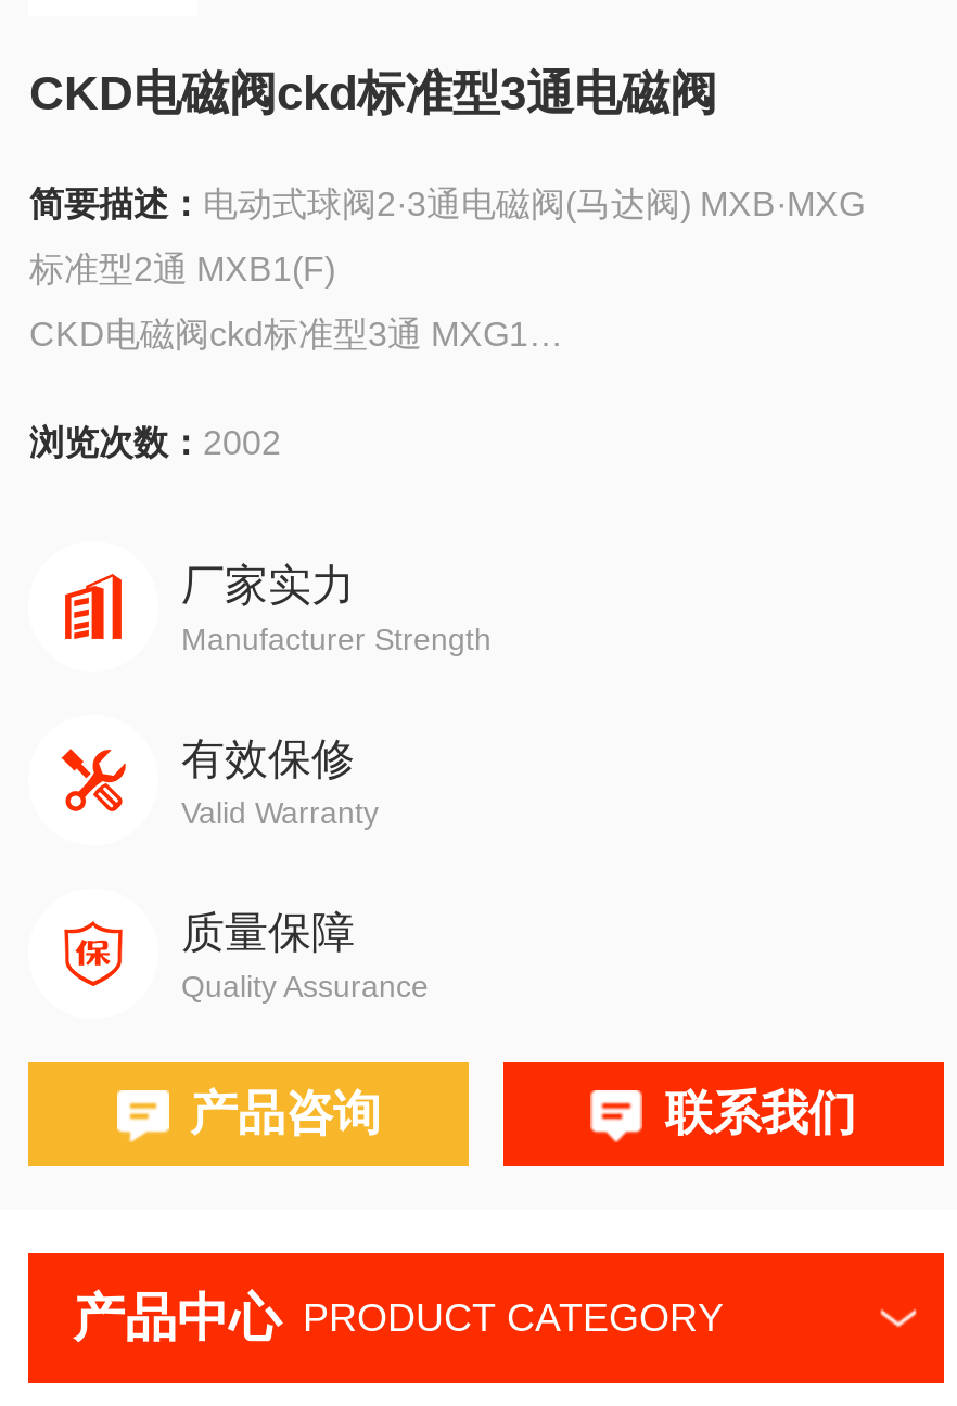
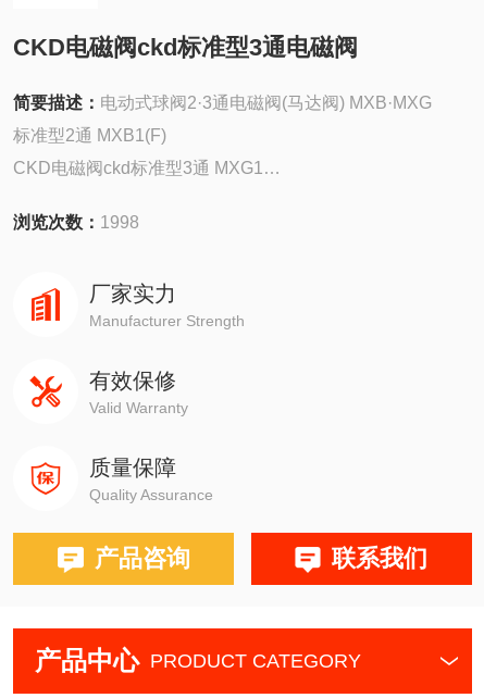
- 浏览次数：2002
+ 浏览次数：1998
